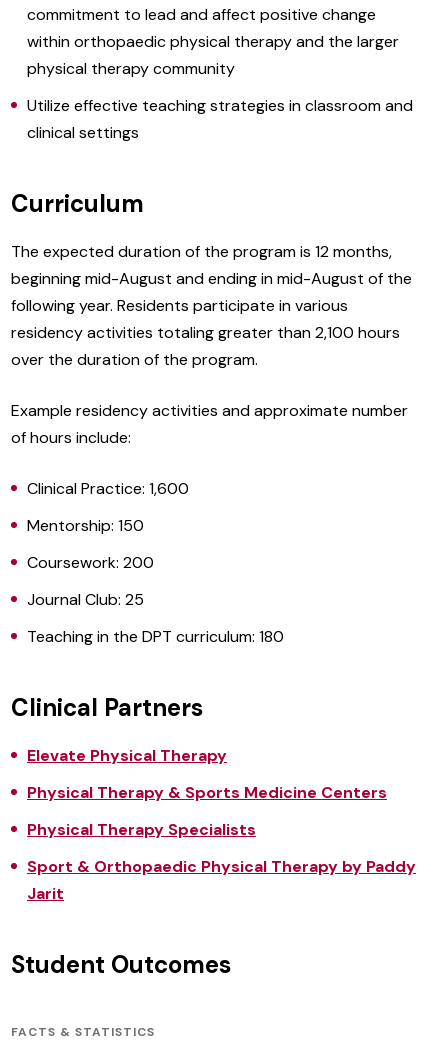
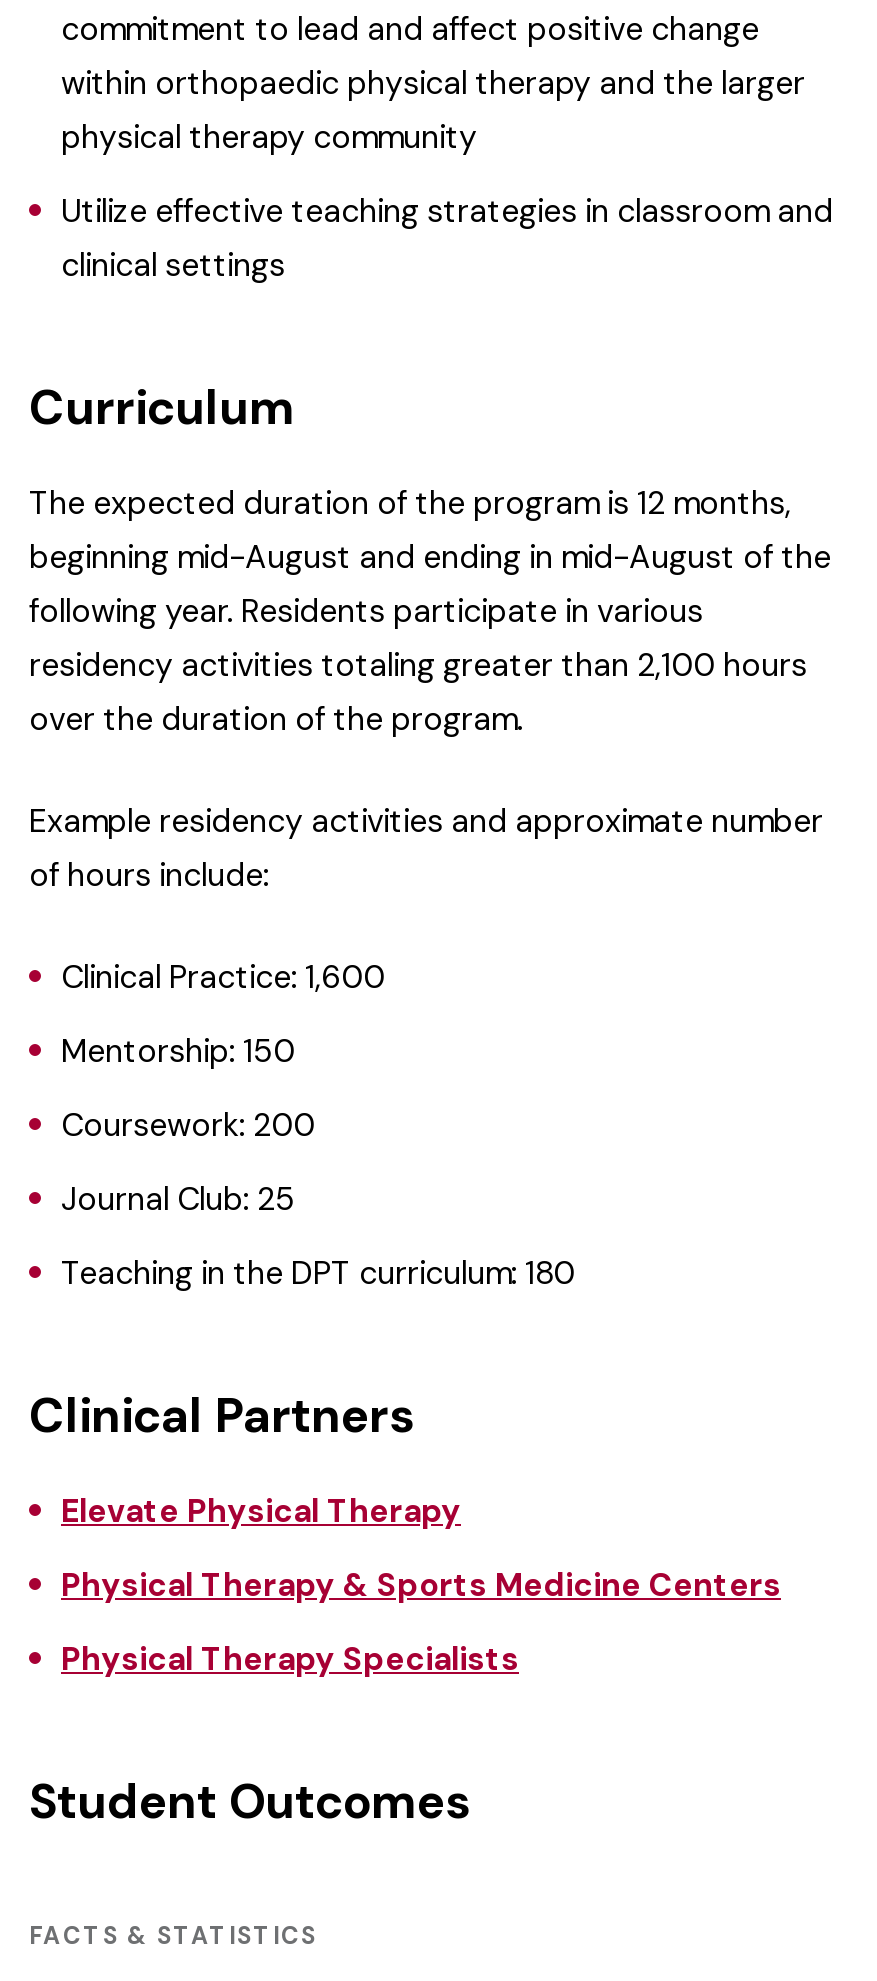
- Sport & Orthopaedic Physical Therapy by Paddy
- Jarit
